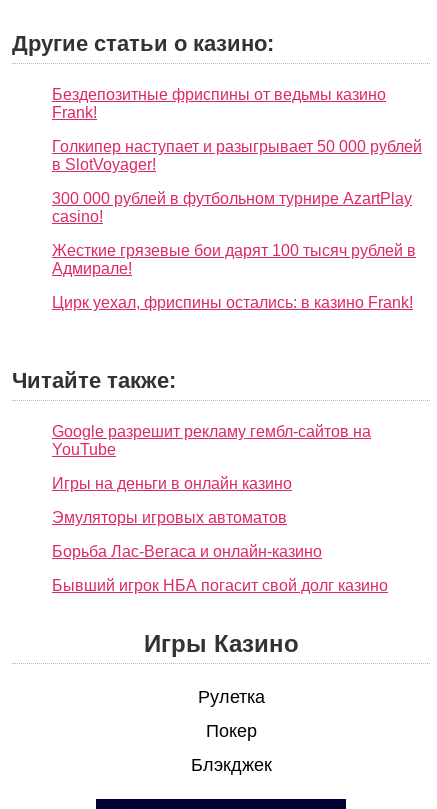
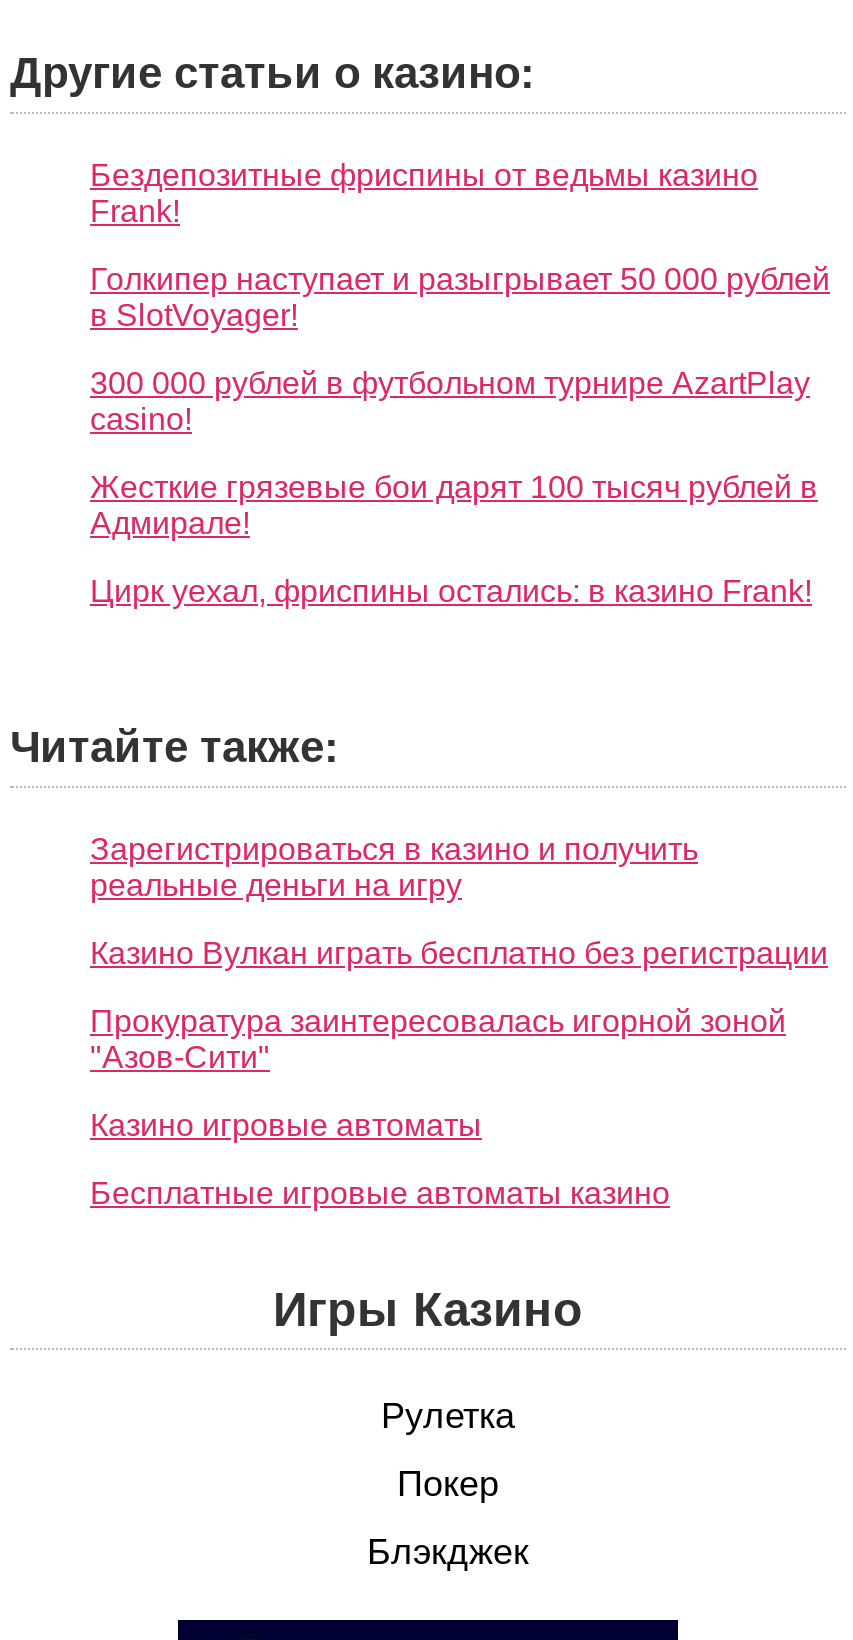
- Google разрешит рекламу гембл-сайтов на
- YouTube
+ Зарегистрироваться в казино и получить
+ реальные деньги на игру

- Игры на деньги в онлайн казино
+ Казино Вулкан играть бесплатно без регистрации

- Эмуляторы игровых автоматов
+ Прокуратура заинтересовалась игорной зоной
+ "Азов-Сити"

- Борьба Лас-Вегаса и онлайн-казино
+ Казино игровые автоматы

- Бывший игрок НБА погасит свой долг казино
+ Бесплатные игровые автоматы казино
